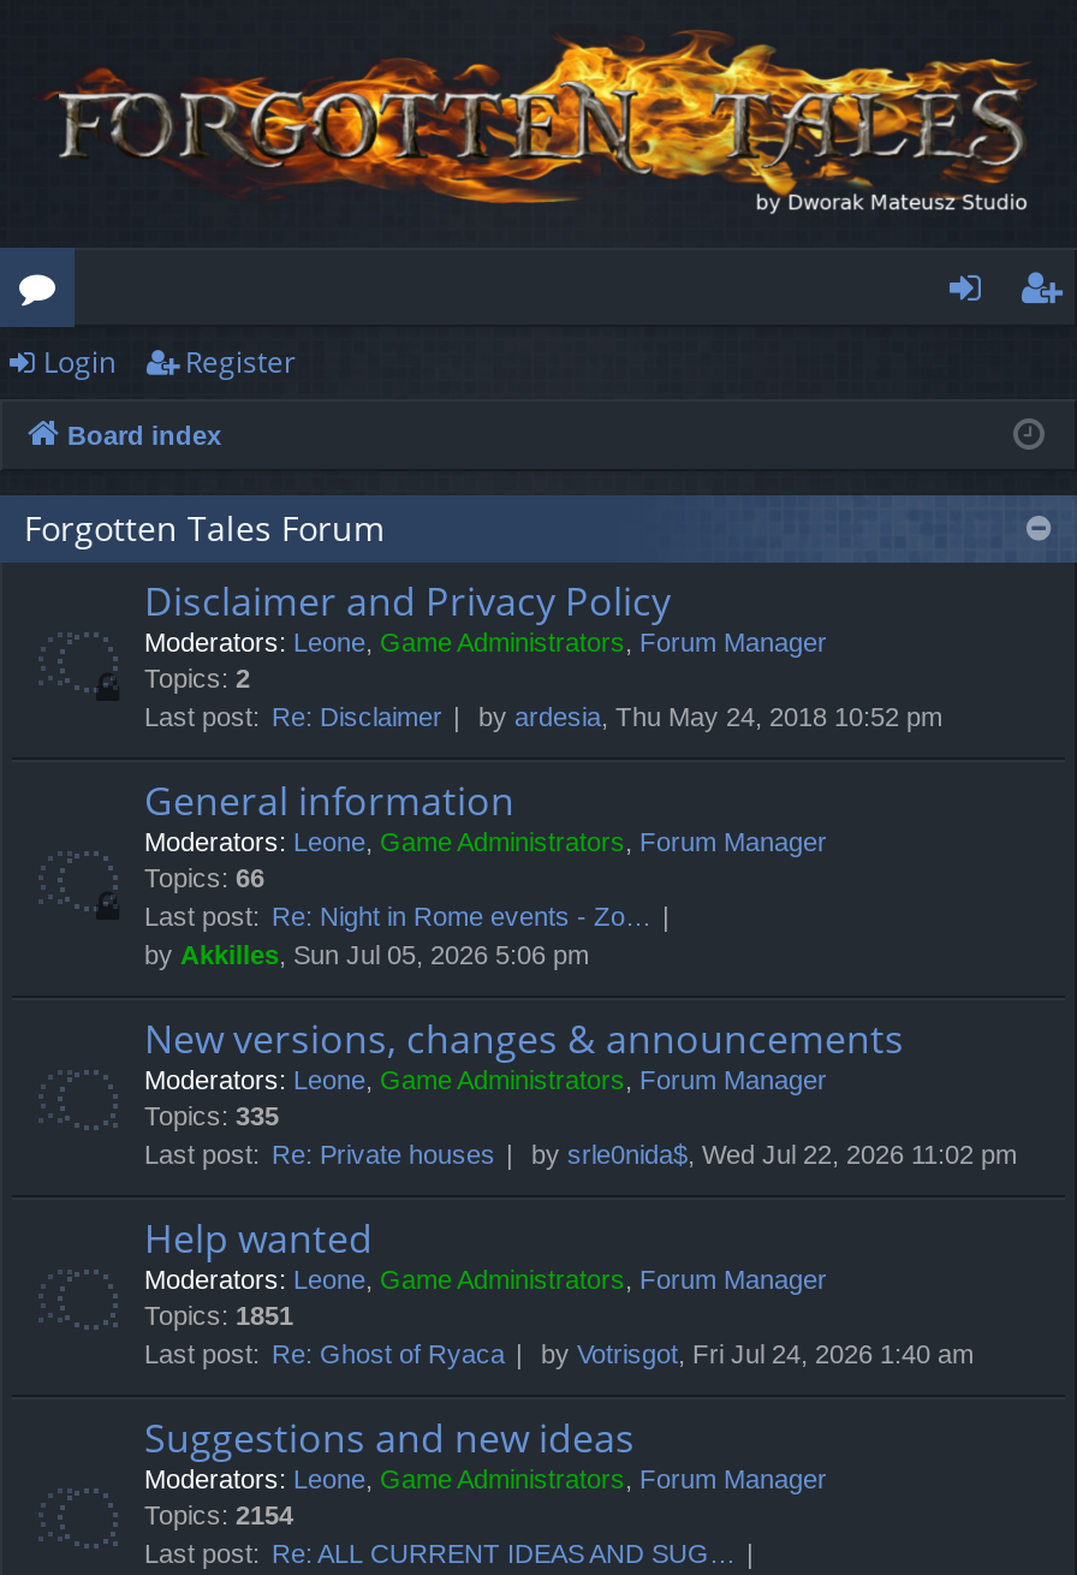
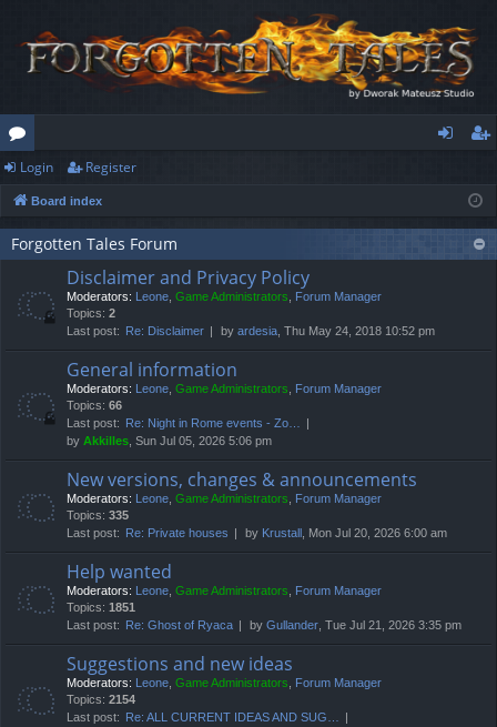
- by srle0nida$, Wed Jul 22, 2026 11:02 pm
+ by Krustall, Mon Jul 20, 2026 6:00 am

- by Votrisgot, Fri Jul 24, 2026 1:40 am
+ by Gullander, Tue Jul 21, 2026 3:35 pm
